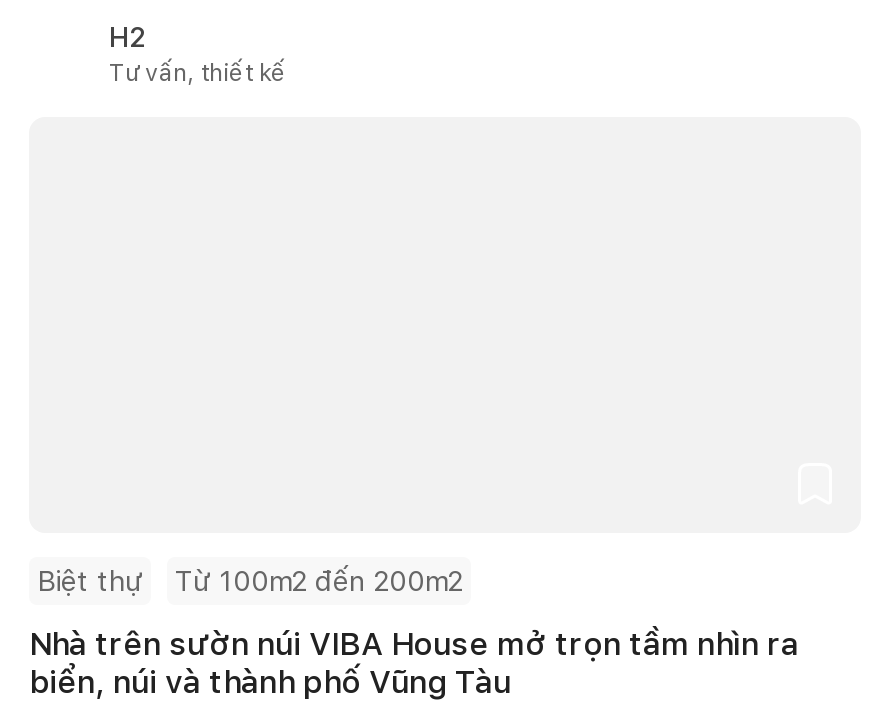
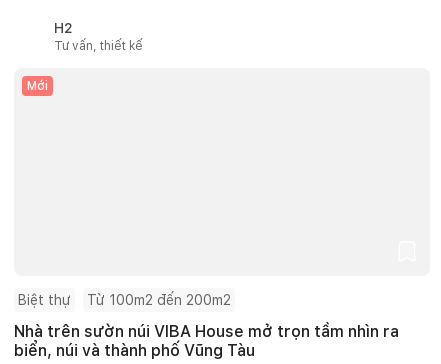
+ Mới
